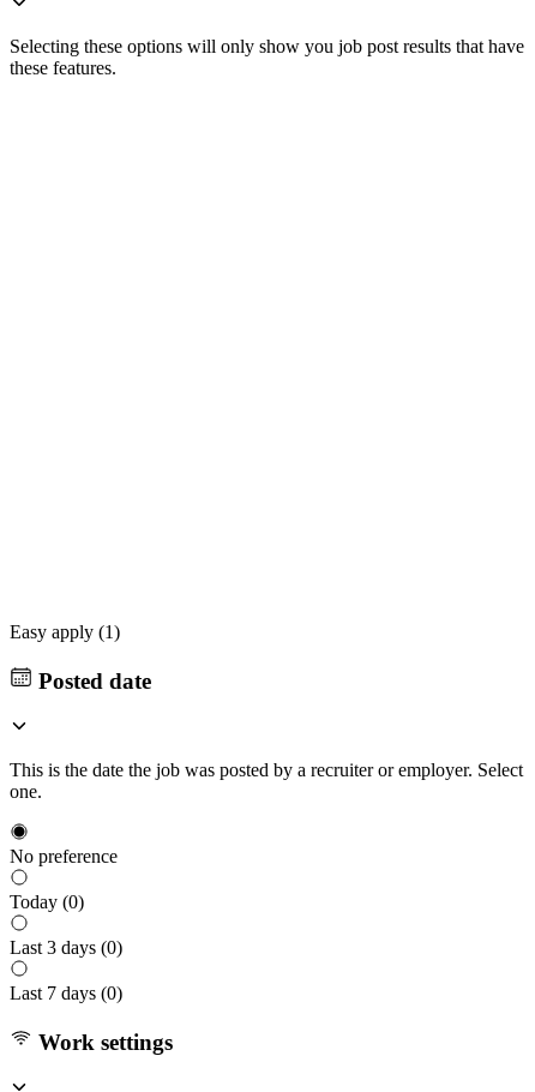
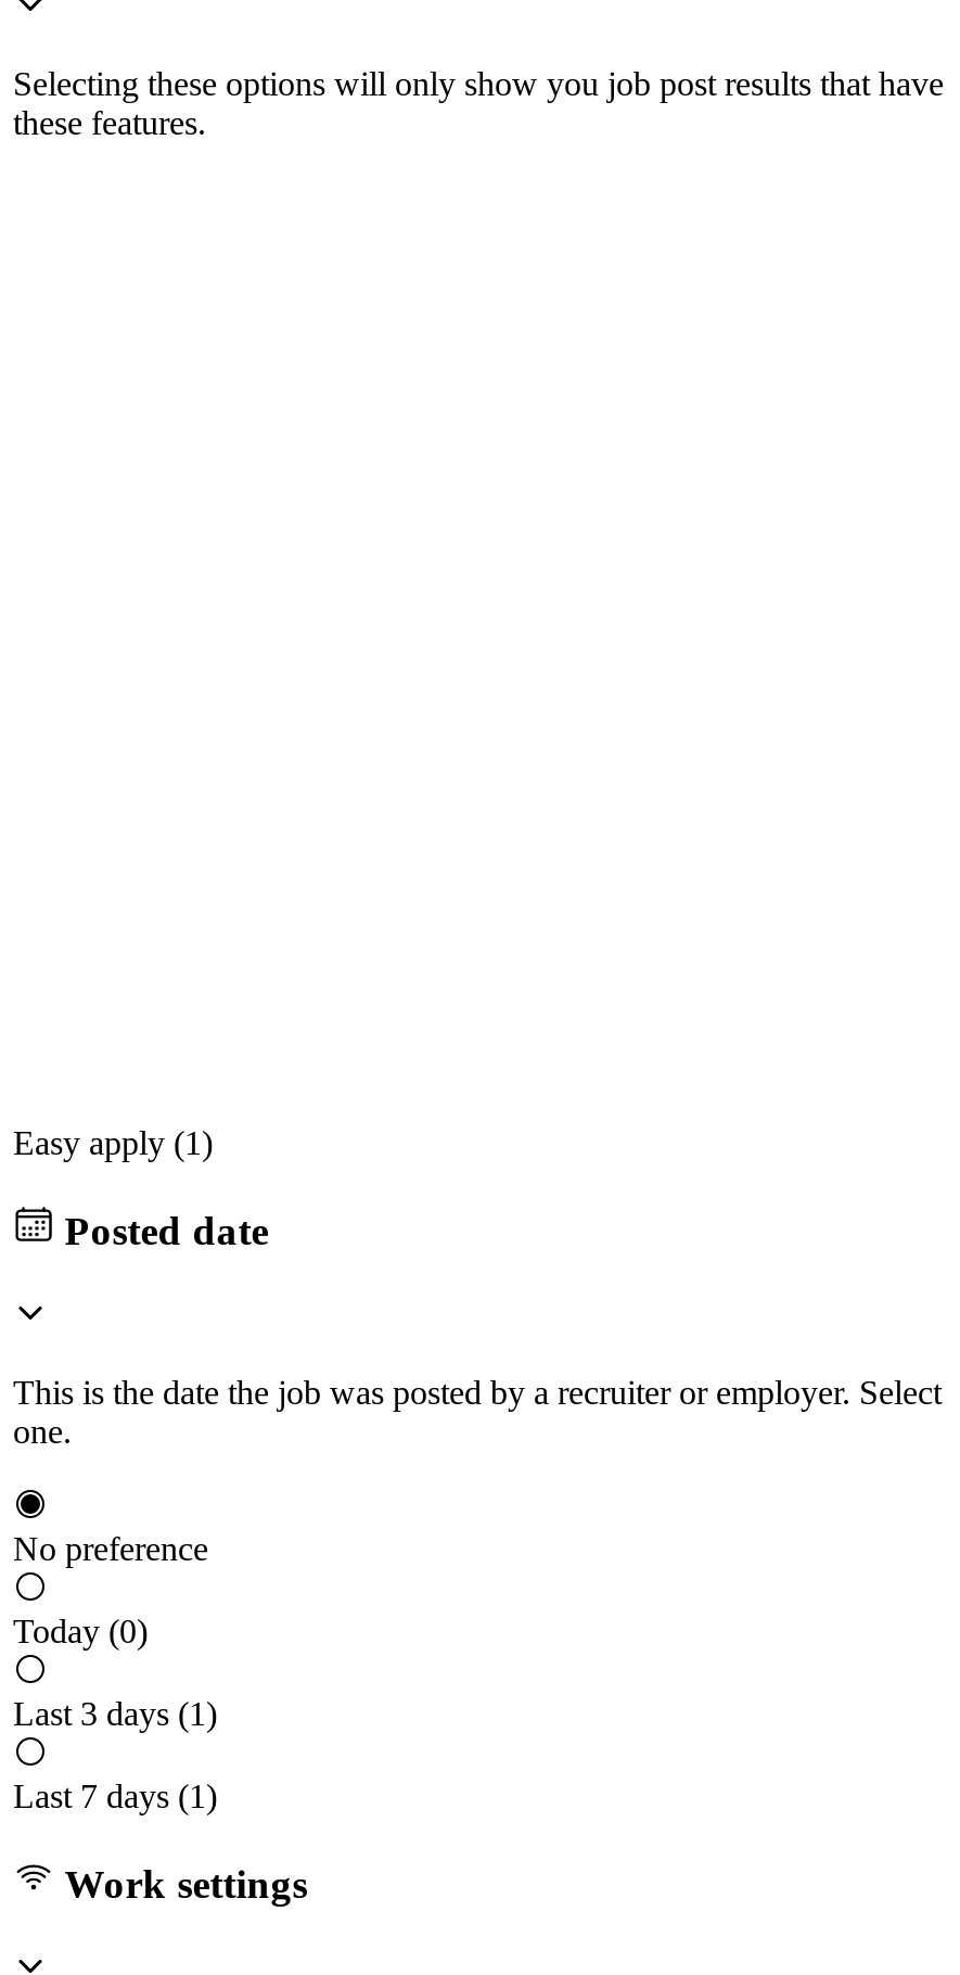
- Last 3 days (0)
+ Last 3 days (1)

- Last 7 days (0)
+ Last 7 days (1)
